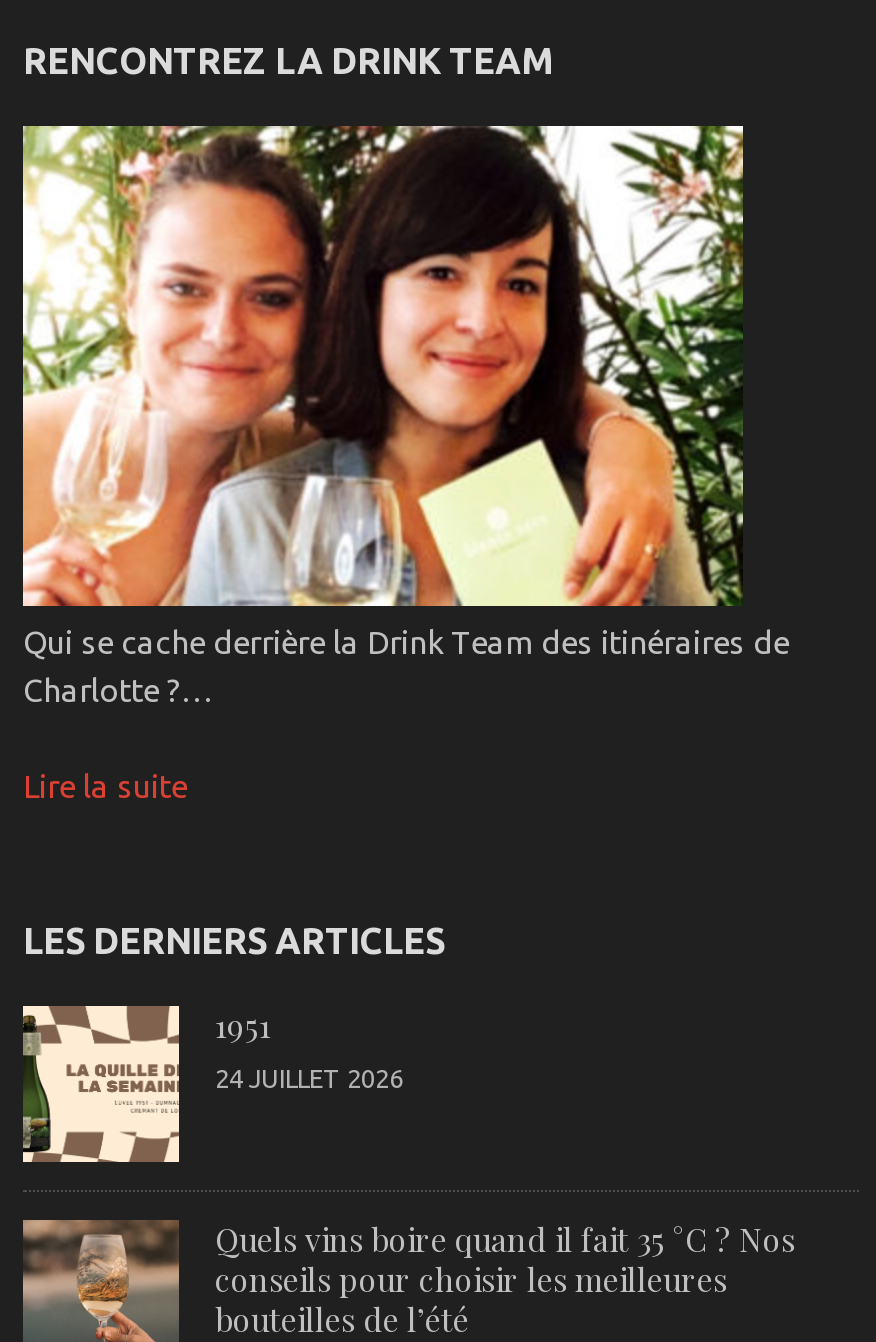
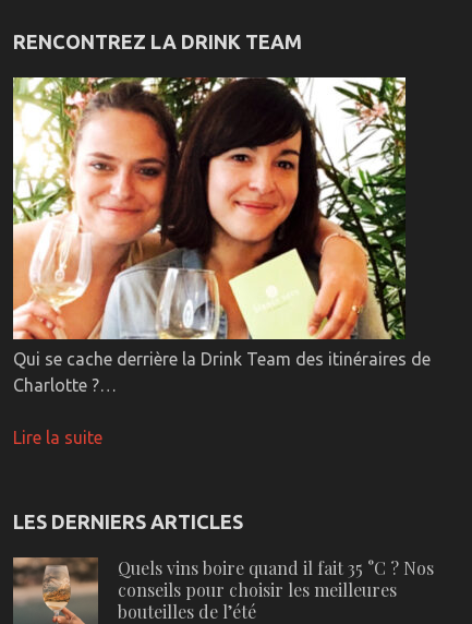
- [image]
- 1951
- 24 JUILLET 2026
